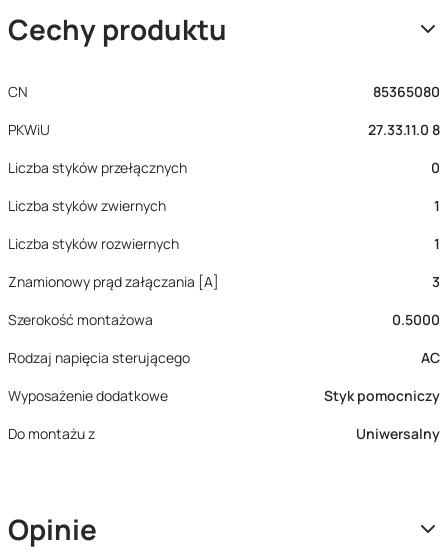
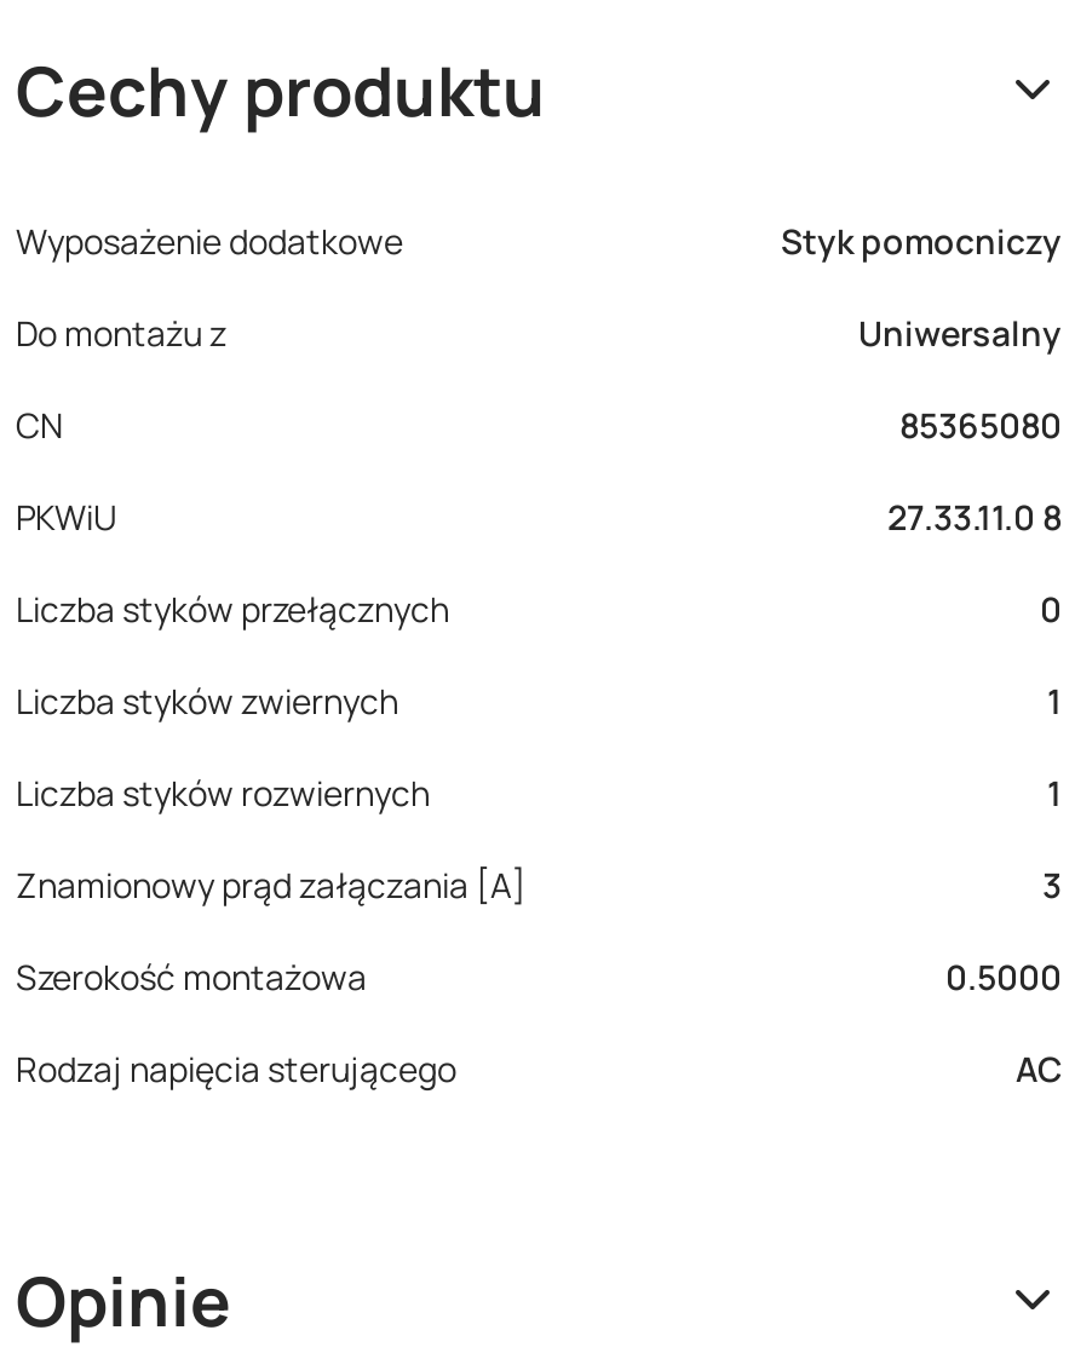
moved down: CN | 85365080 | PKWiU | ... | Rodzaj napięcia sterującego | AC

moved up: Wyposażenie dodatkowe | Styk pomocniczy | Do montażu z | Uniwersalny
